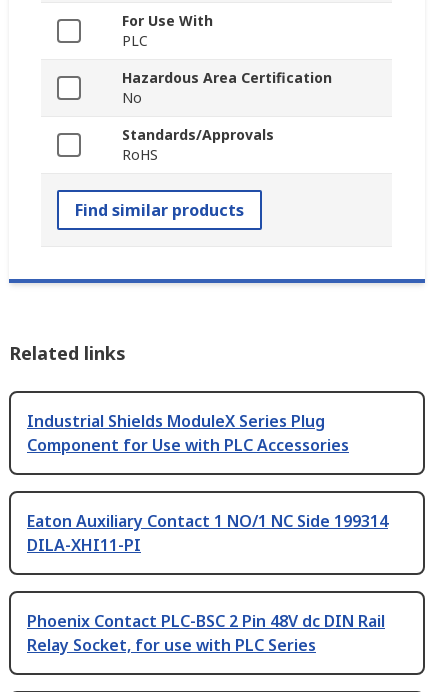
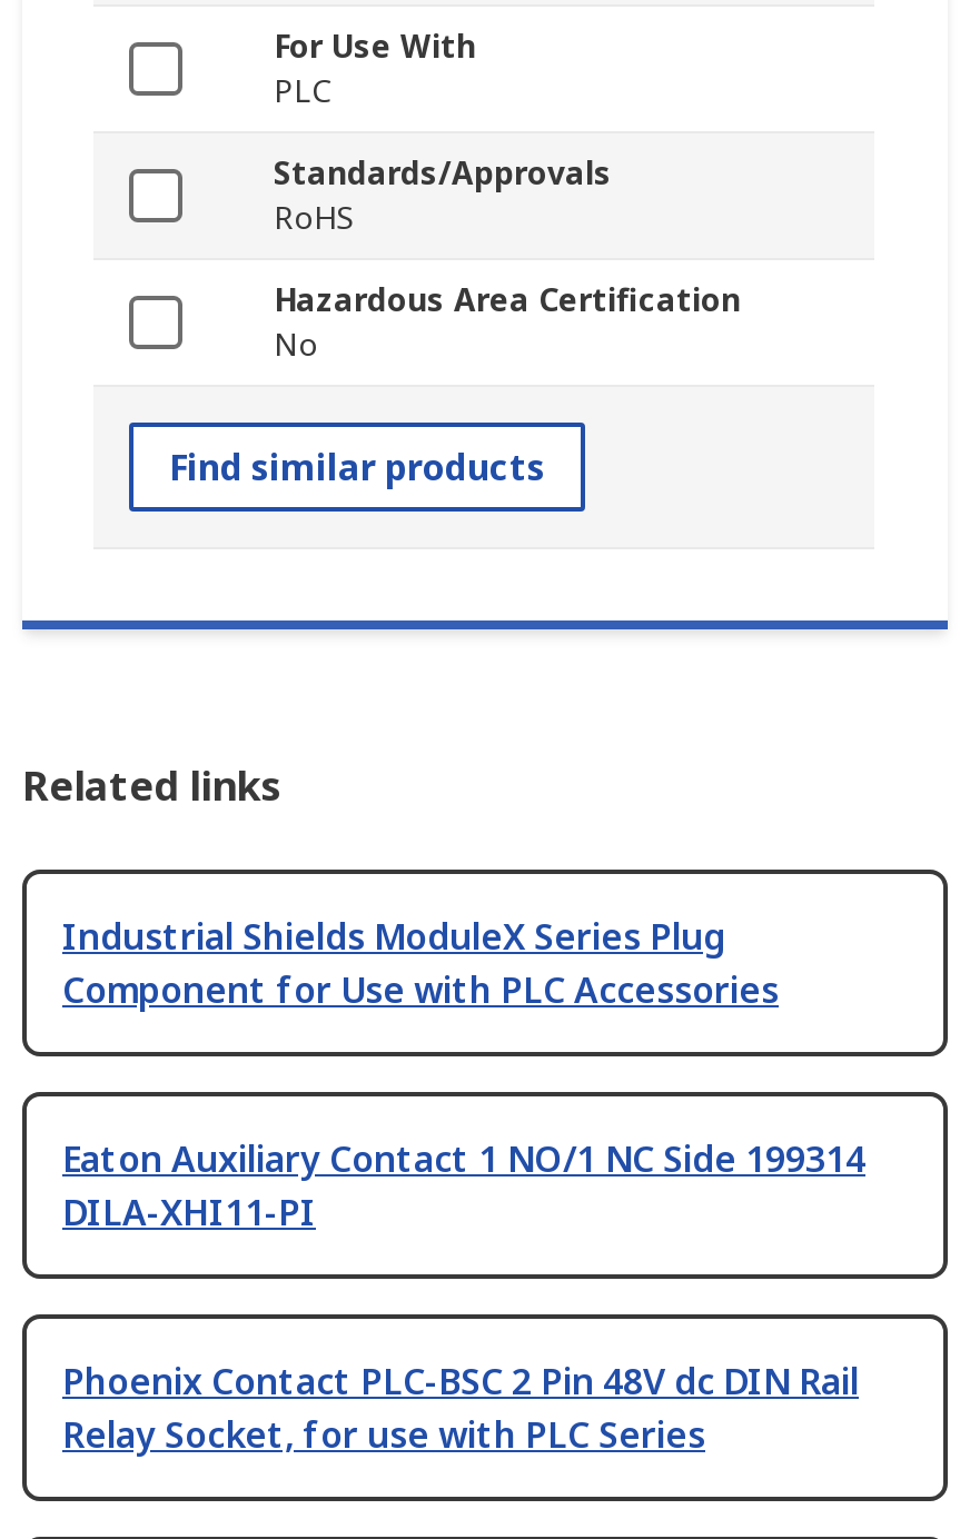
moved down: Hazardous Area Certification | No

moved up: Standards/Approvals | RoHS
